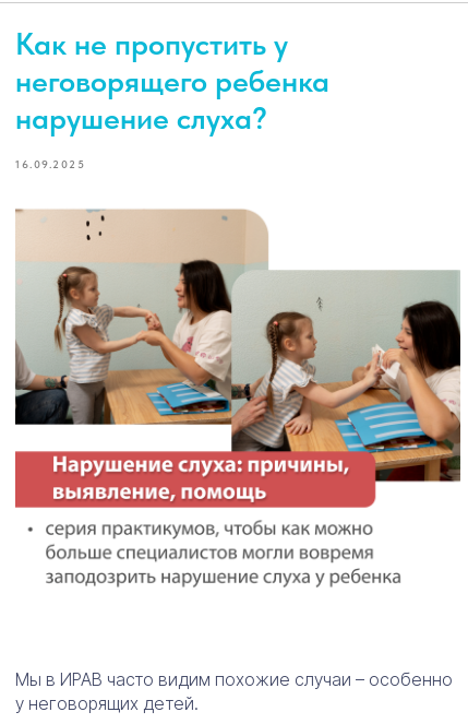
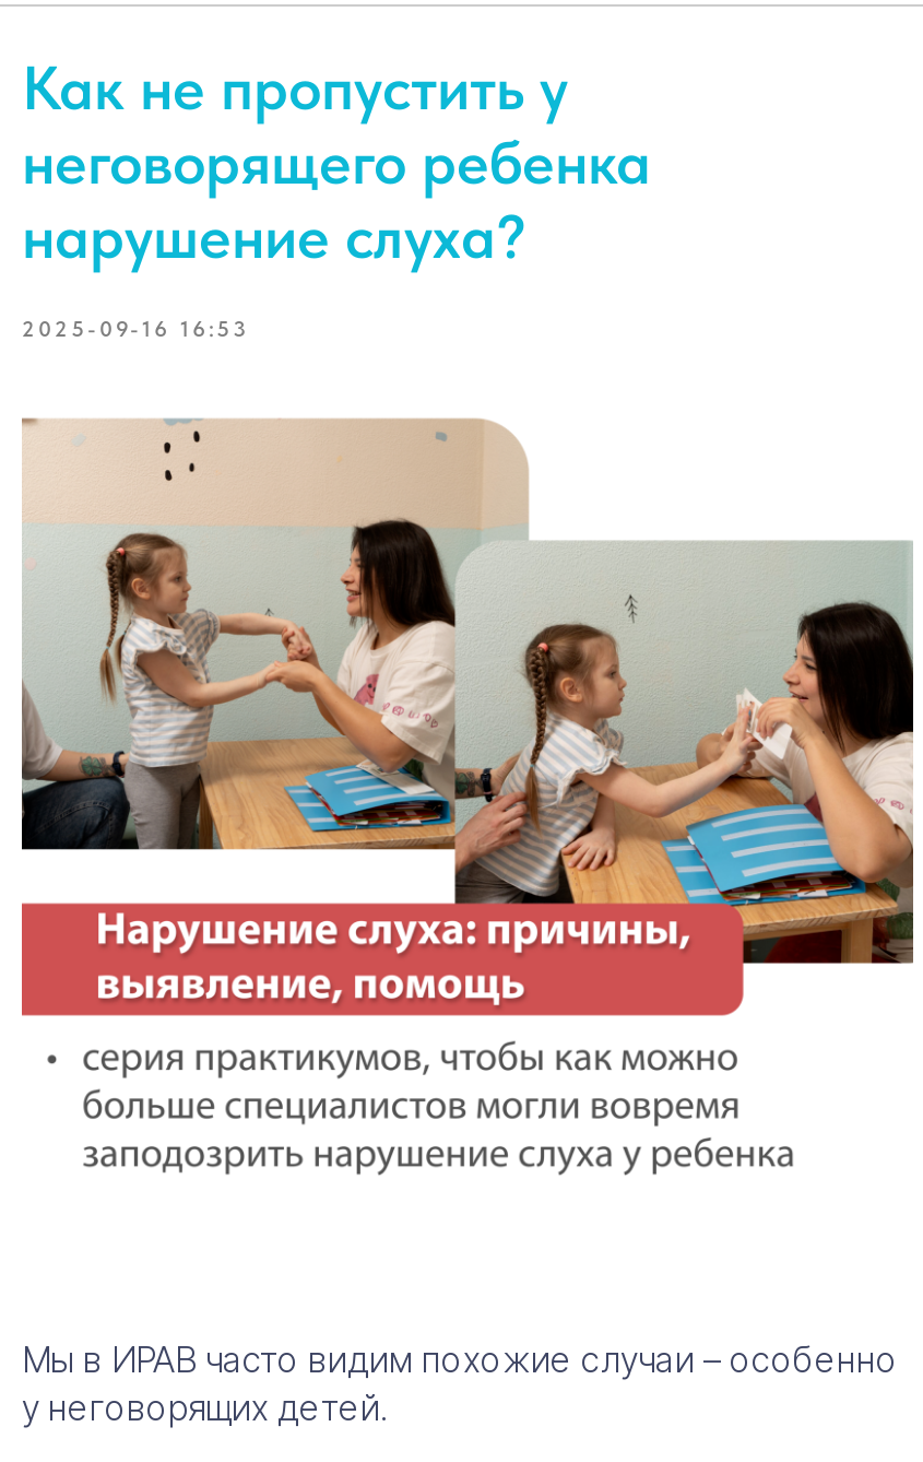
- 16.09.2025
+ 2025-09-16 16:53
